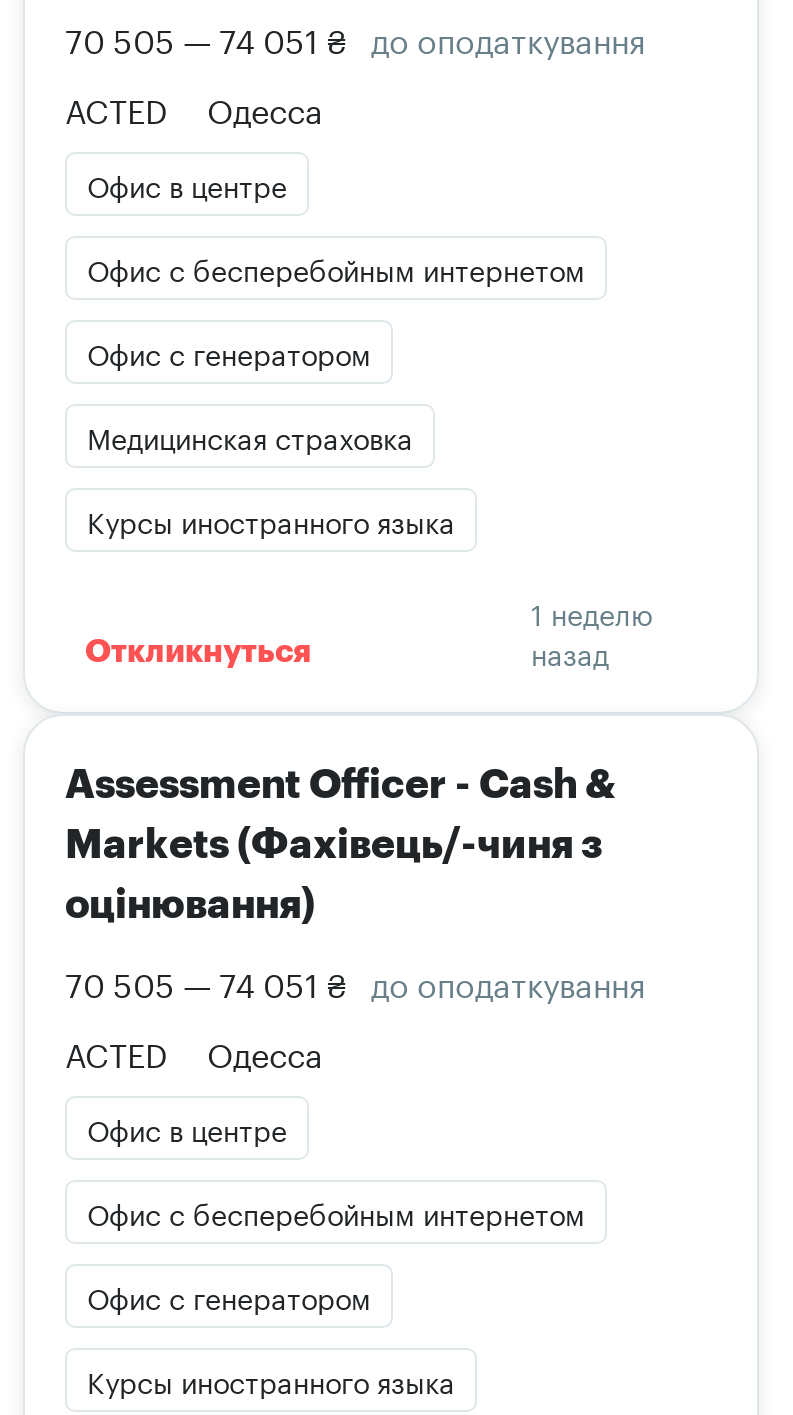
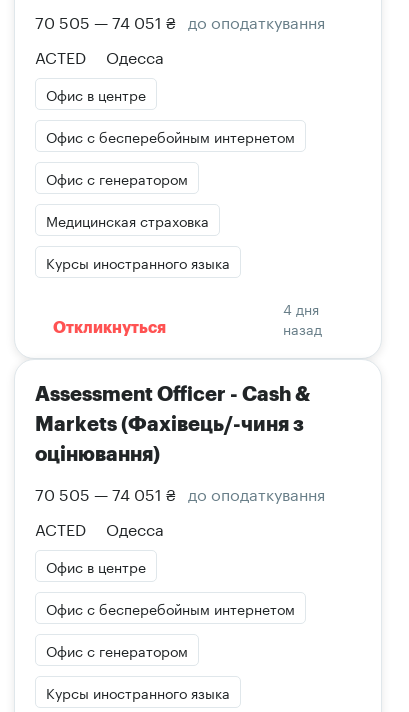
- 1 неделю
+ 4 дня
